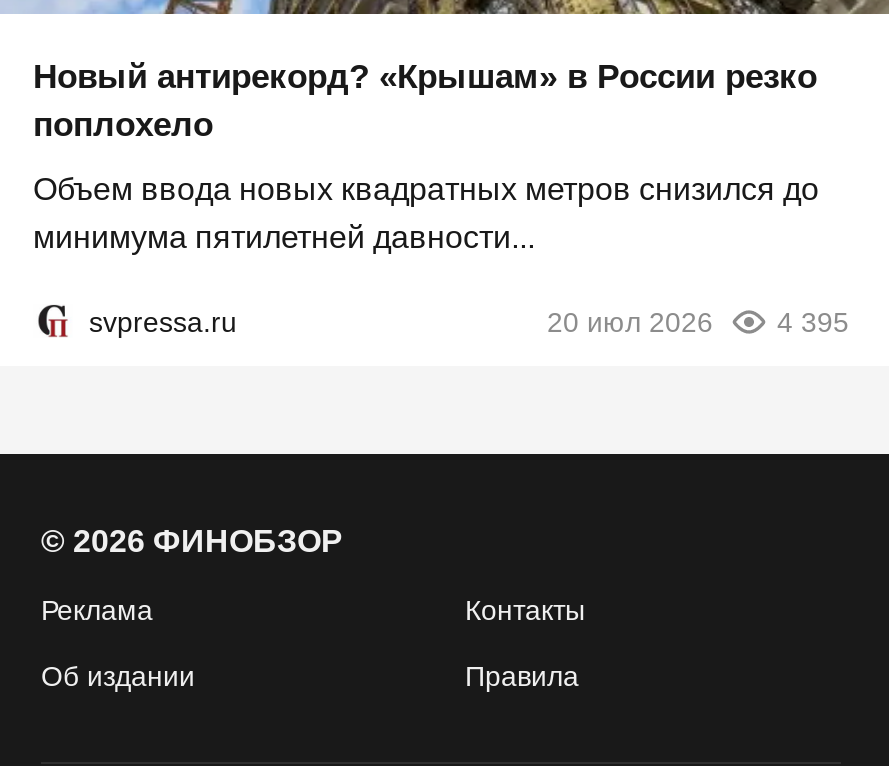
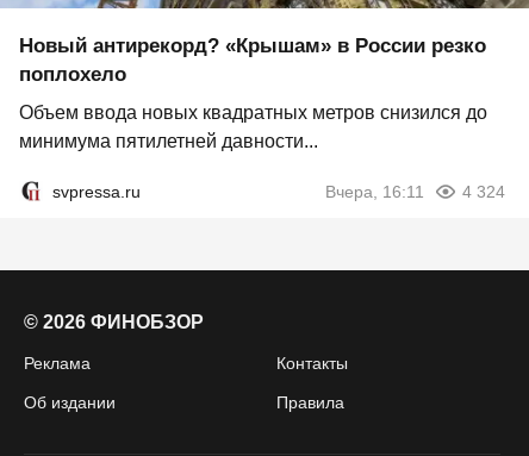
- 20 июл 2026
- 4 395
+ Вчера, 16:11
+ 4 324
